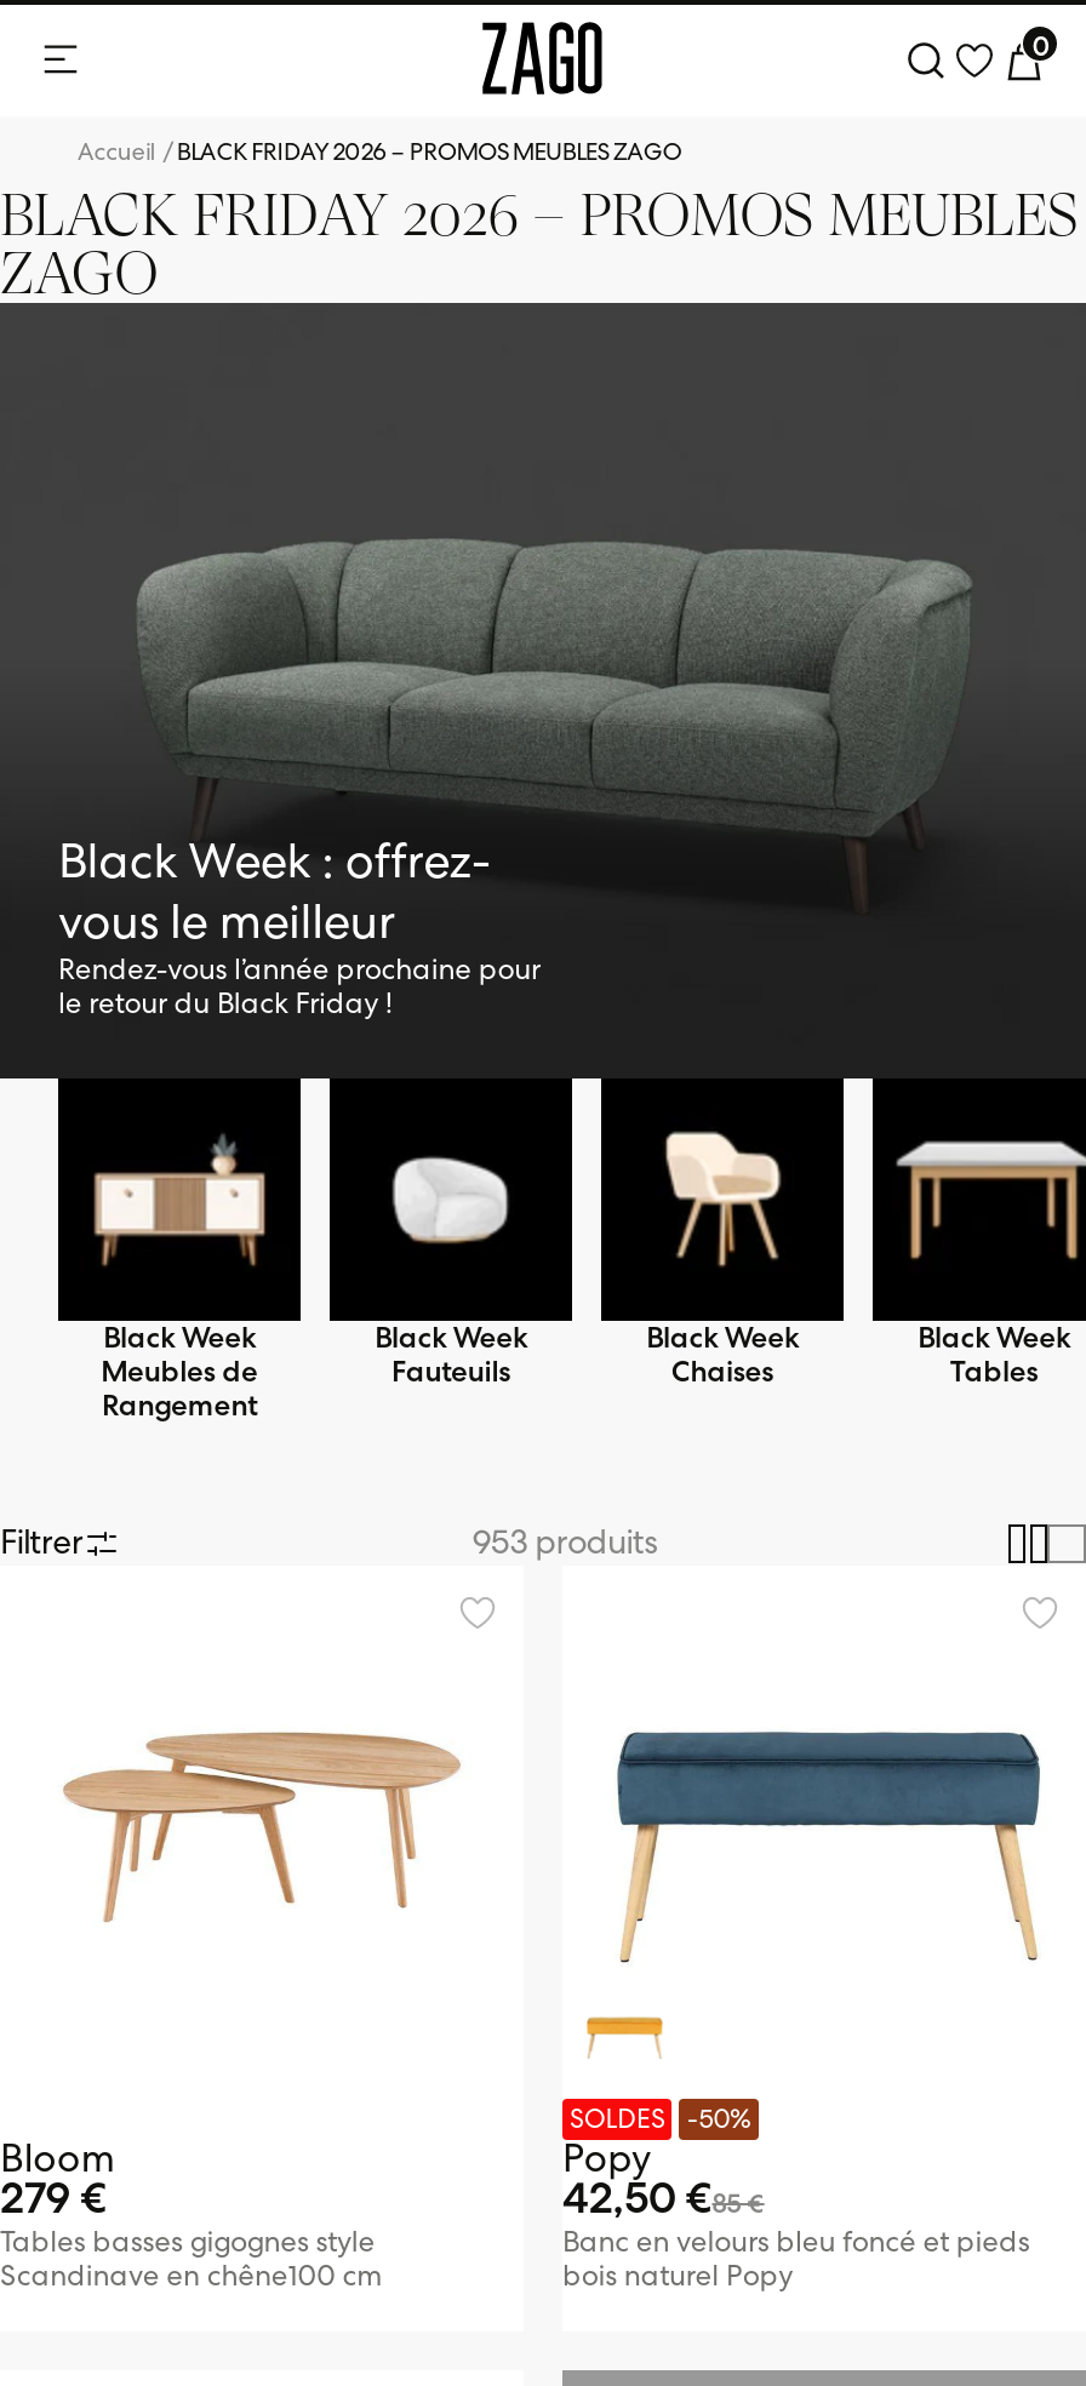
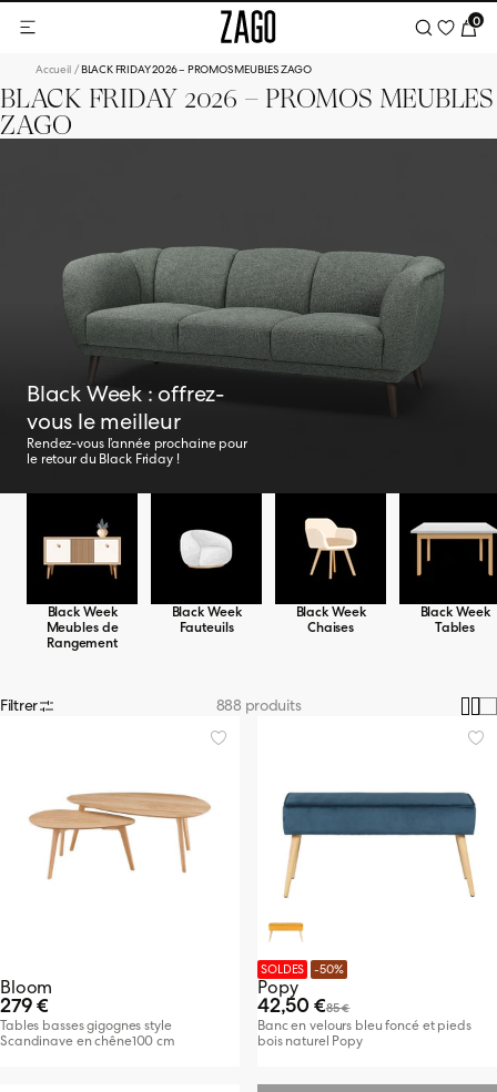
- 953 produits
+ 888 produits
